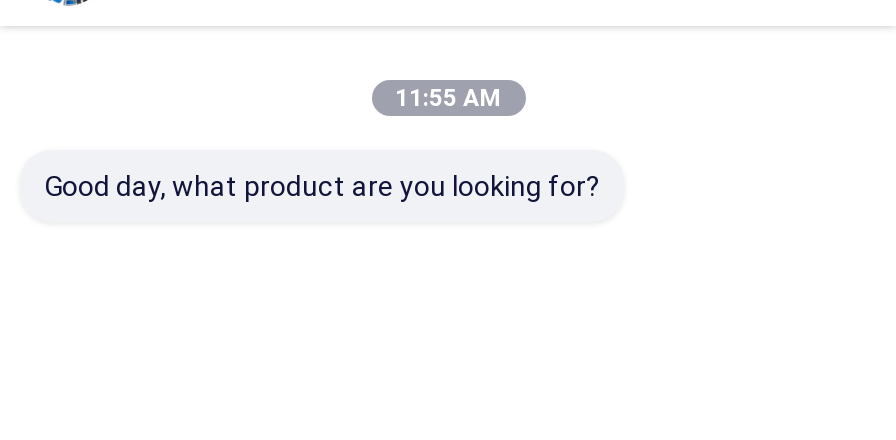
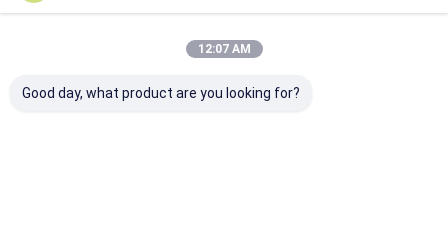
- 11:55 AM
+ 12:07 AM
